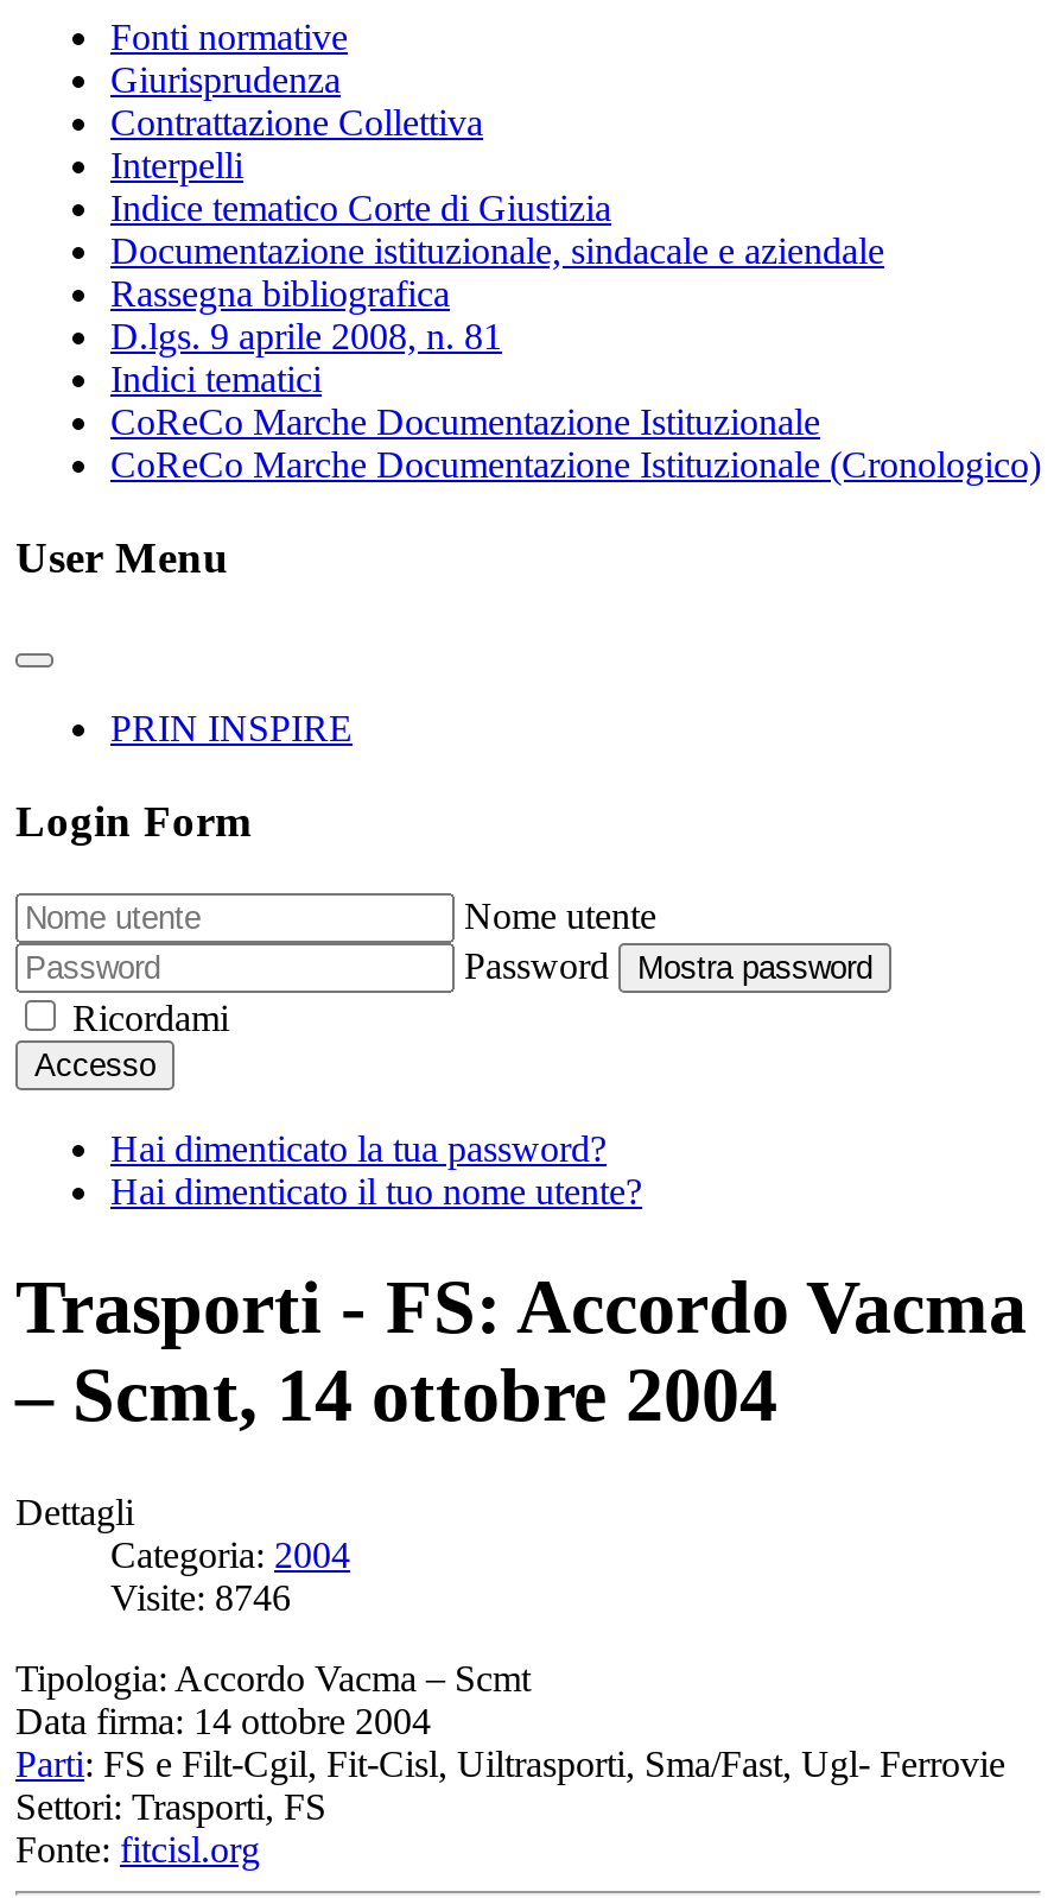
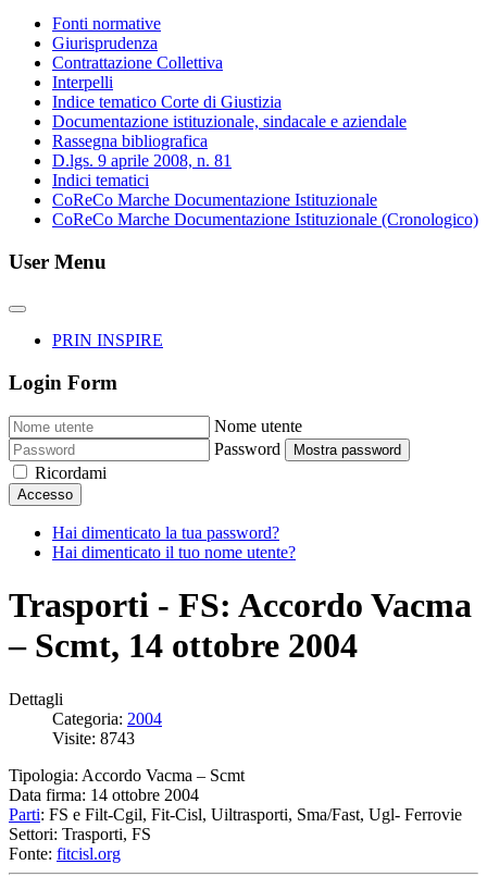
- Visite: 8746
+ Visite: 8743
